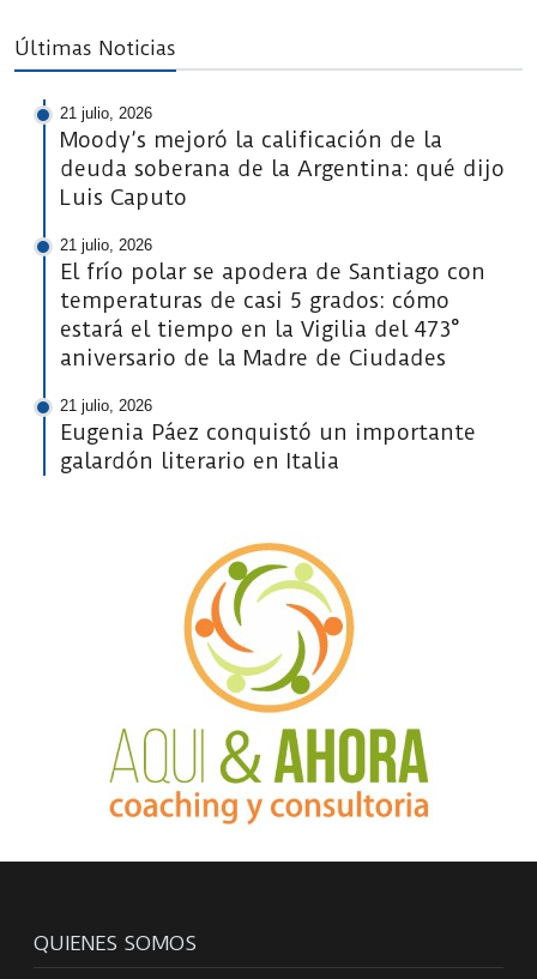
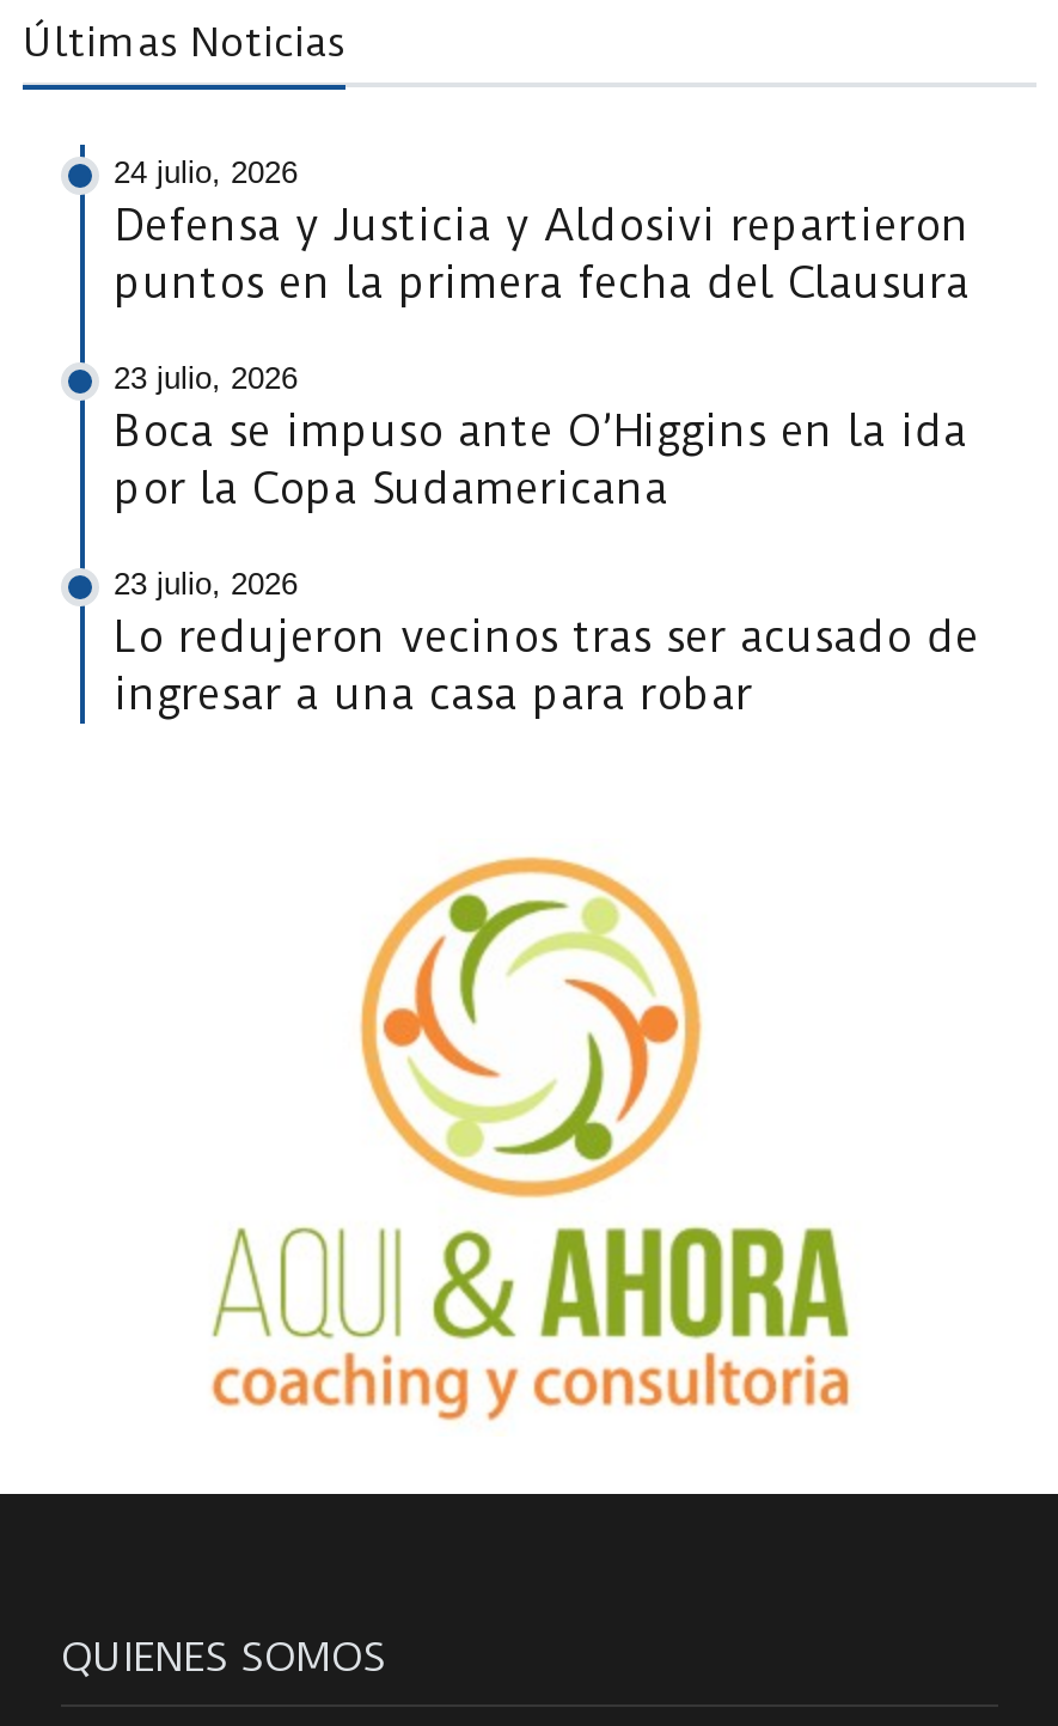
- 21 julio, 2026
- Moody’s mejoró la calificación de la
- deuda soberana de la Argentina: qué dijo
- Luis Caputo
+ 24 julio, 2026
+ Defensa y Justicia y Aldosivi repartieron
+ puntos en la primera fecha del Clausura

- 21 julio, 2026
- El frío polar se apodera de Santiago con
- temperaturas de casi 5 grados: cómo
- estará el tiempo en la Vigilia del 473°
- aniversario de la Madre de Ciudades
+ 23 julio, 2026
+ Boca se impuso ante O’Higgins en la ida
+ por la Copa Sudamericana

- 21 julio, 2026
- Eugenia Páez conquistó un importante
- galardón literario en Italia
+ 23 julio, 2026
+ Lo redujeron vecinos tras ser acusado de
+ ingresar a una casa para robar
